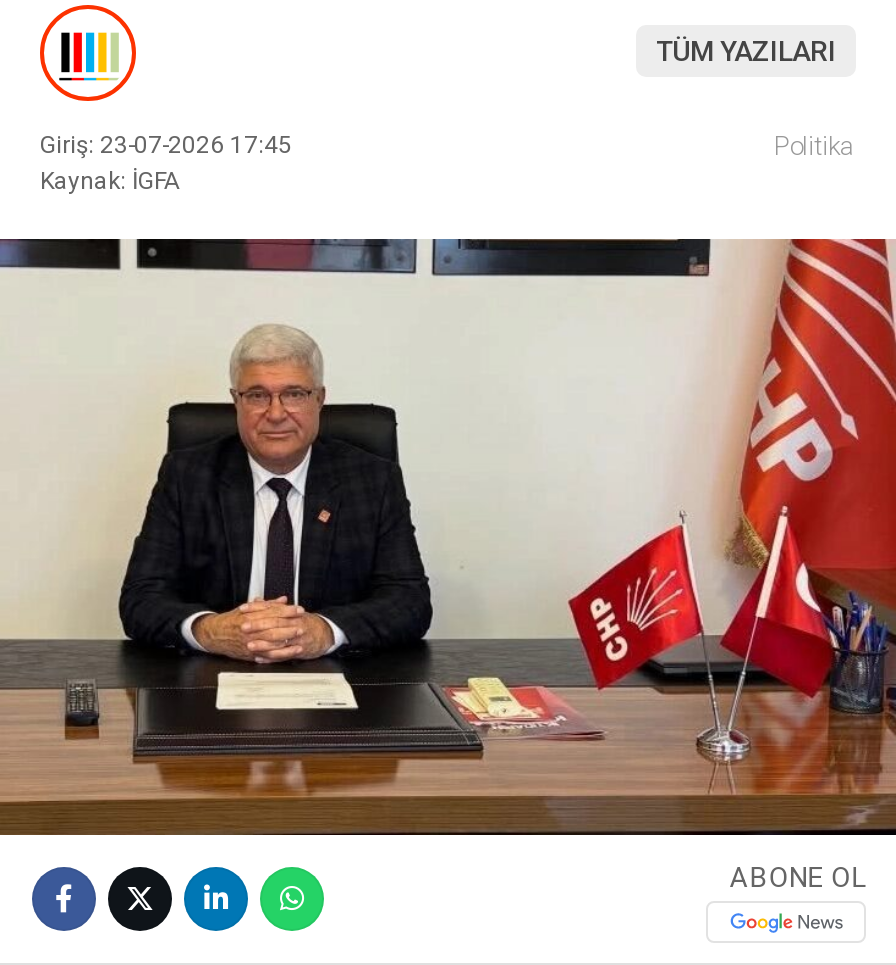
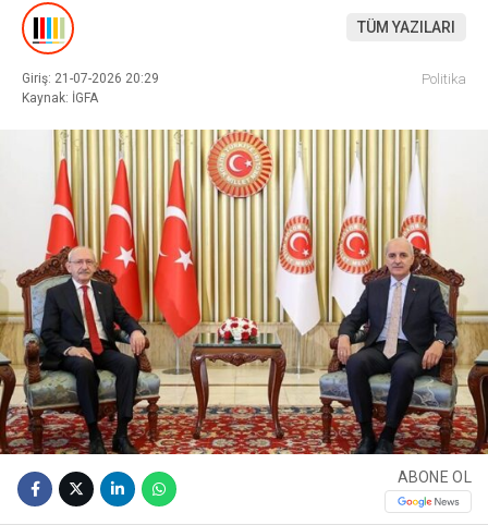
- Giriş: 23-07-2026 17:45
+ Giriş: 21-07-2026 20:29

- [image]
+ [image]
